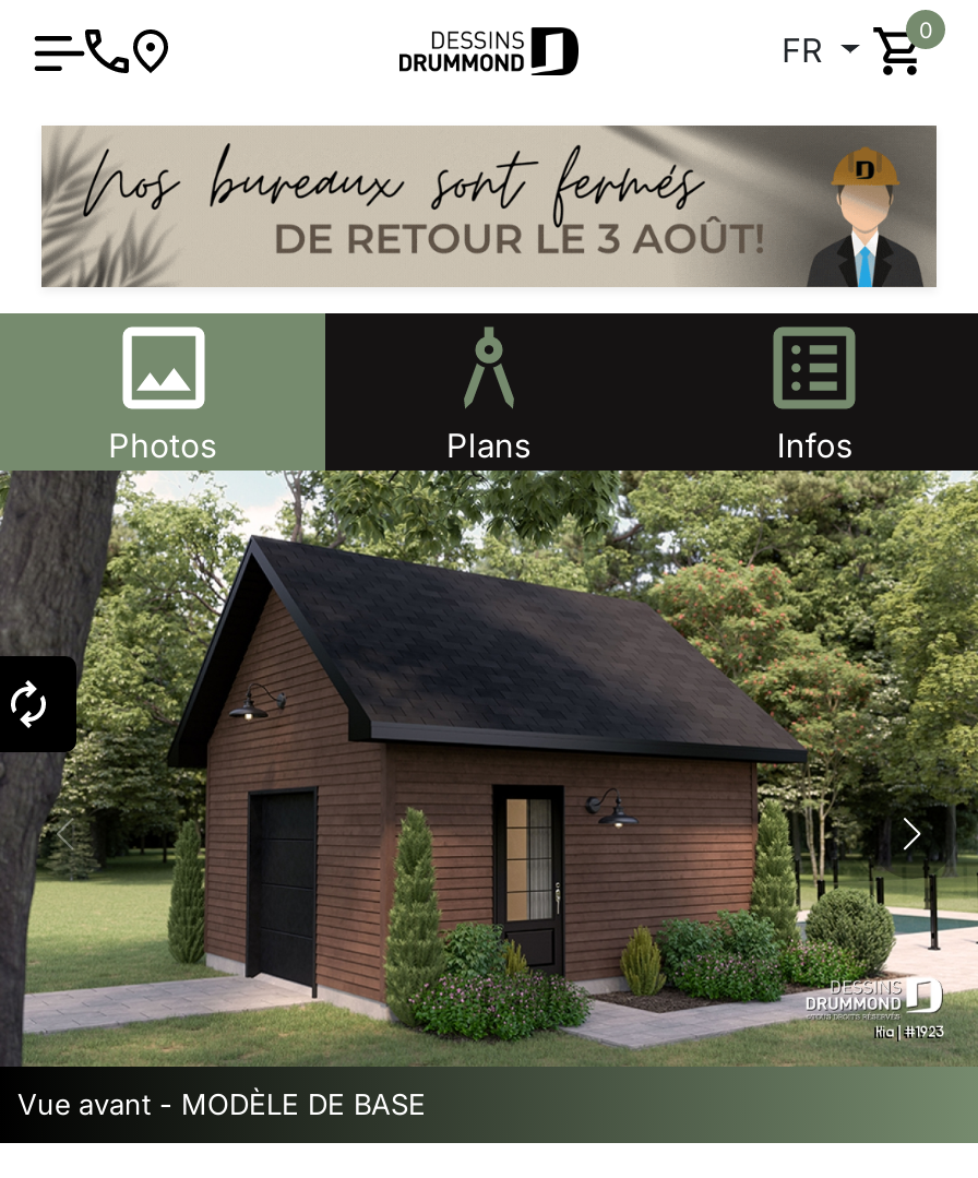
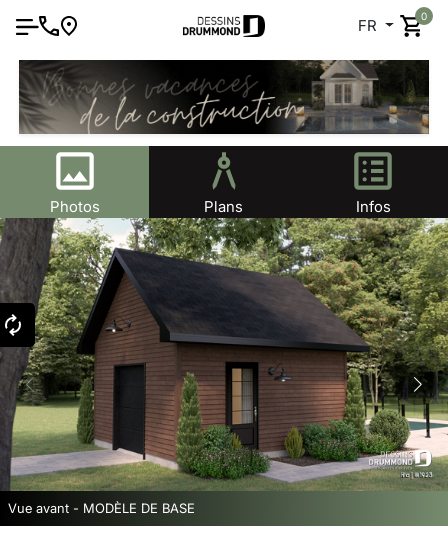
- [image]
+ [image]
